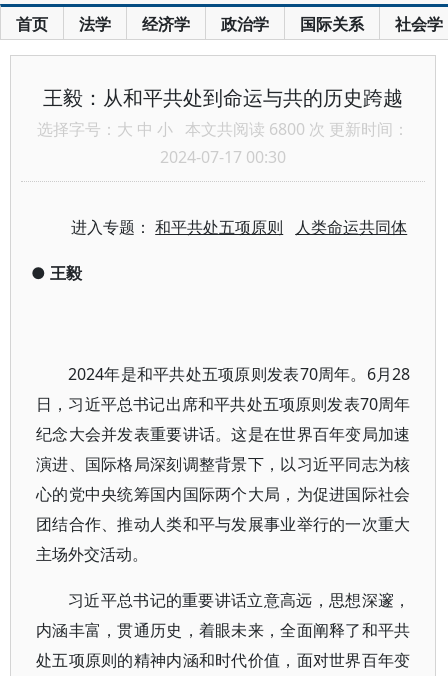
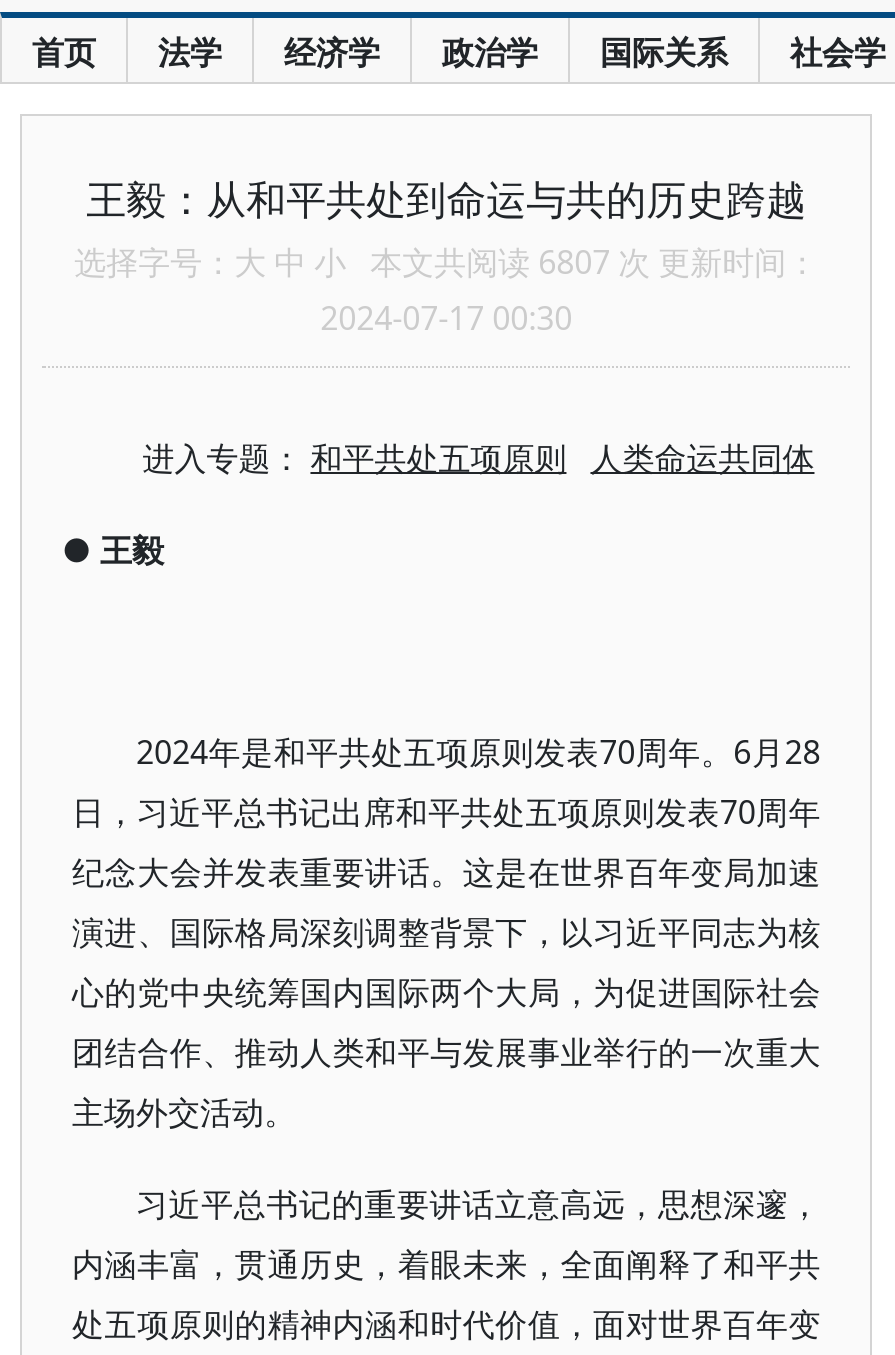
- 选择字号：大 中 小本文共阅读 6800 次 更新时间：
+ 选择字号：大 中 小本文共阅读 6807 次 更新时间：
